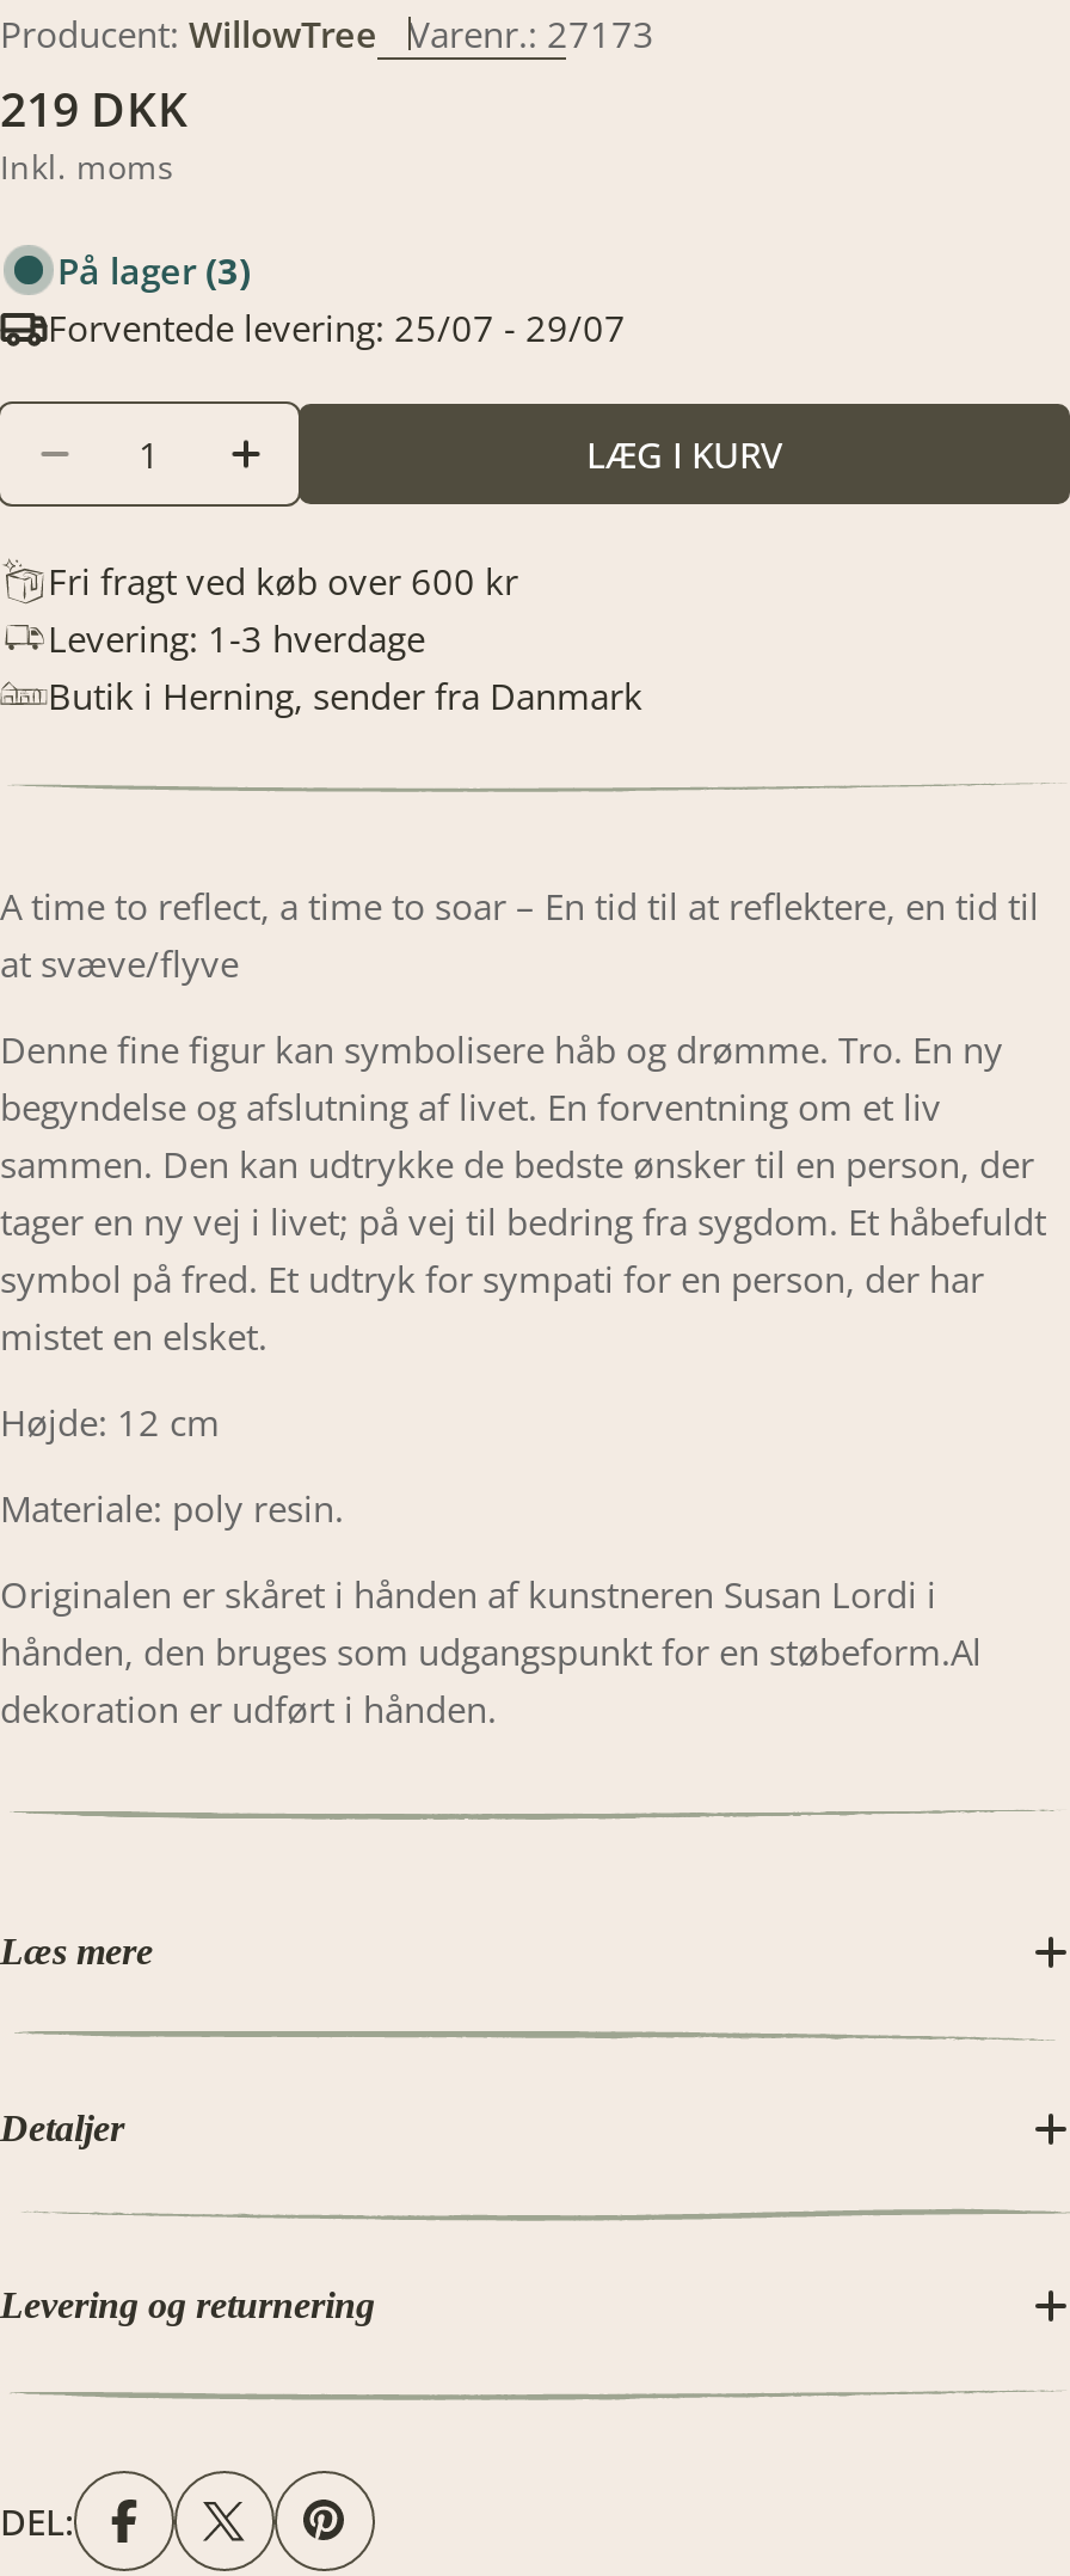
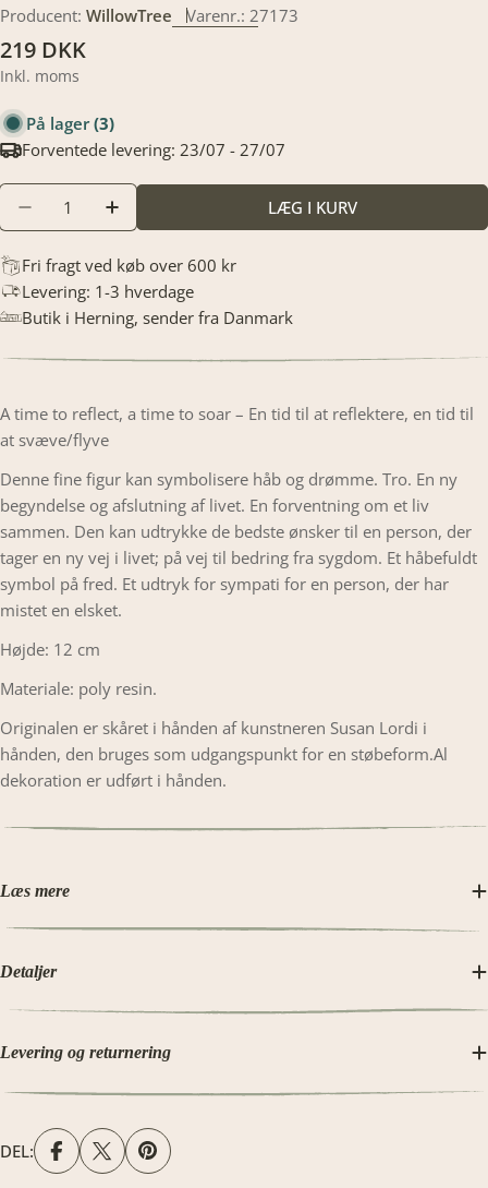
- Forventede levering: 25/07 - 29/07
+ Forventede levering: 23/07 - 27/07
